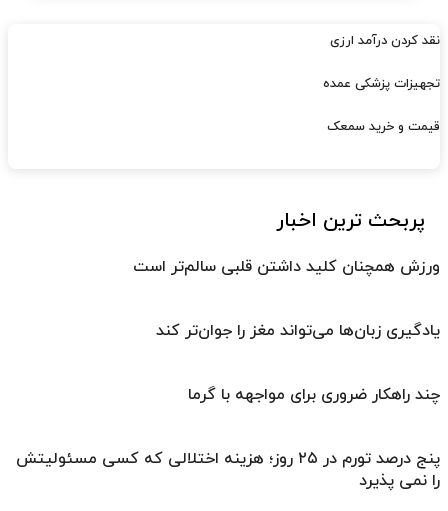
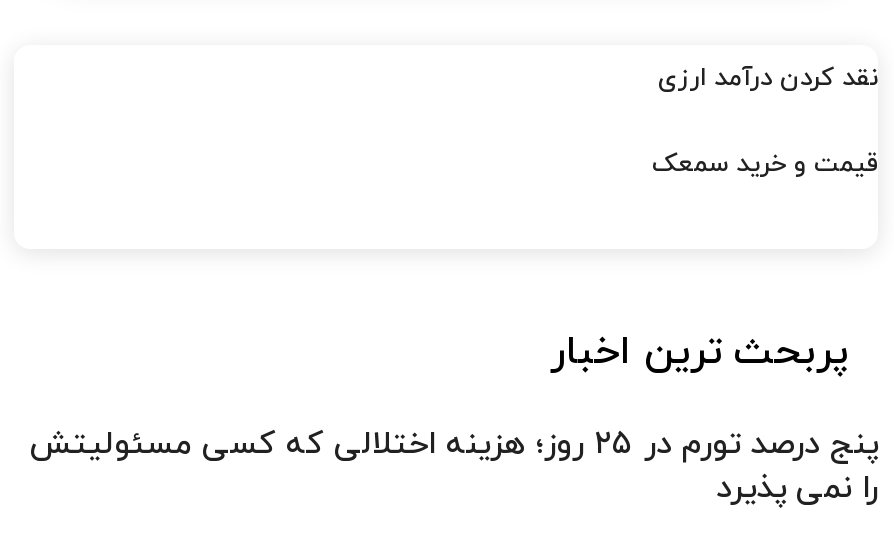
- تجهیزات پزشکی عمده

- ورزش همچنان کلید داشتن قلبی سالم‌تر است
- یادگیری زبان‌ها می‌تواند مغز را جوان‌تر کند
- چند راهکار ضروری برای مواجهه با گرما
